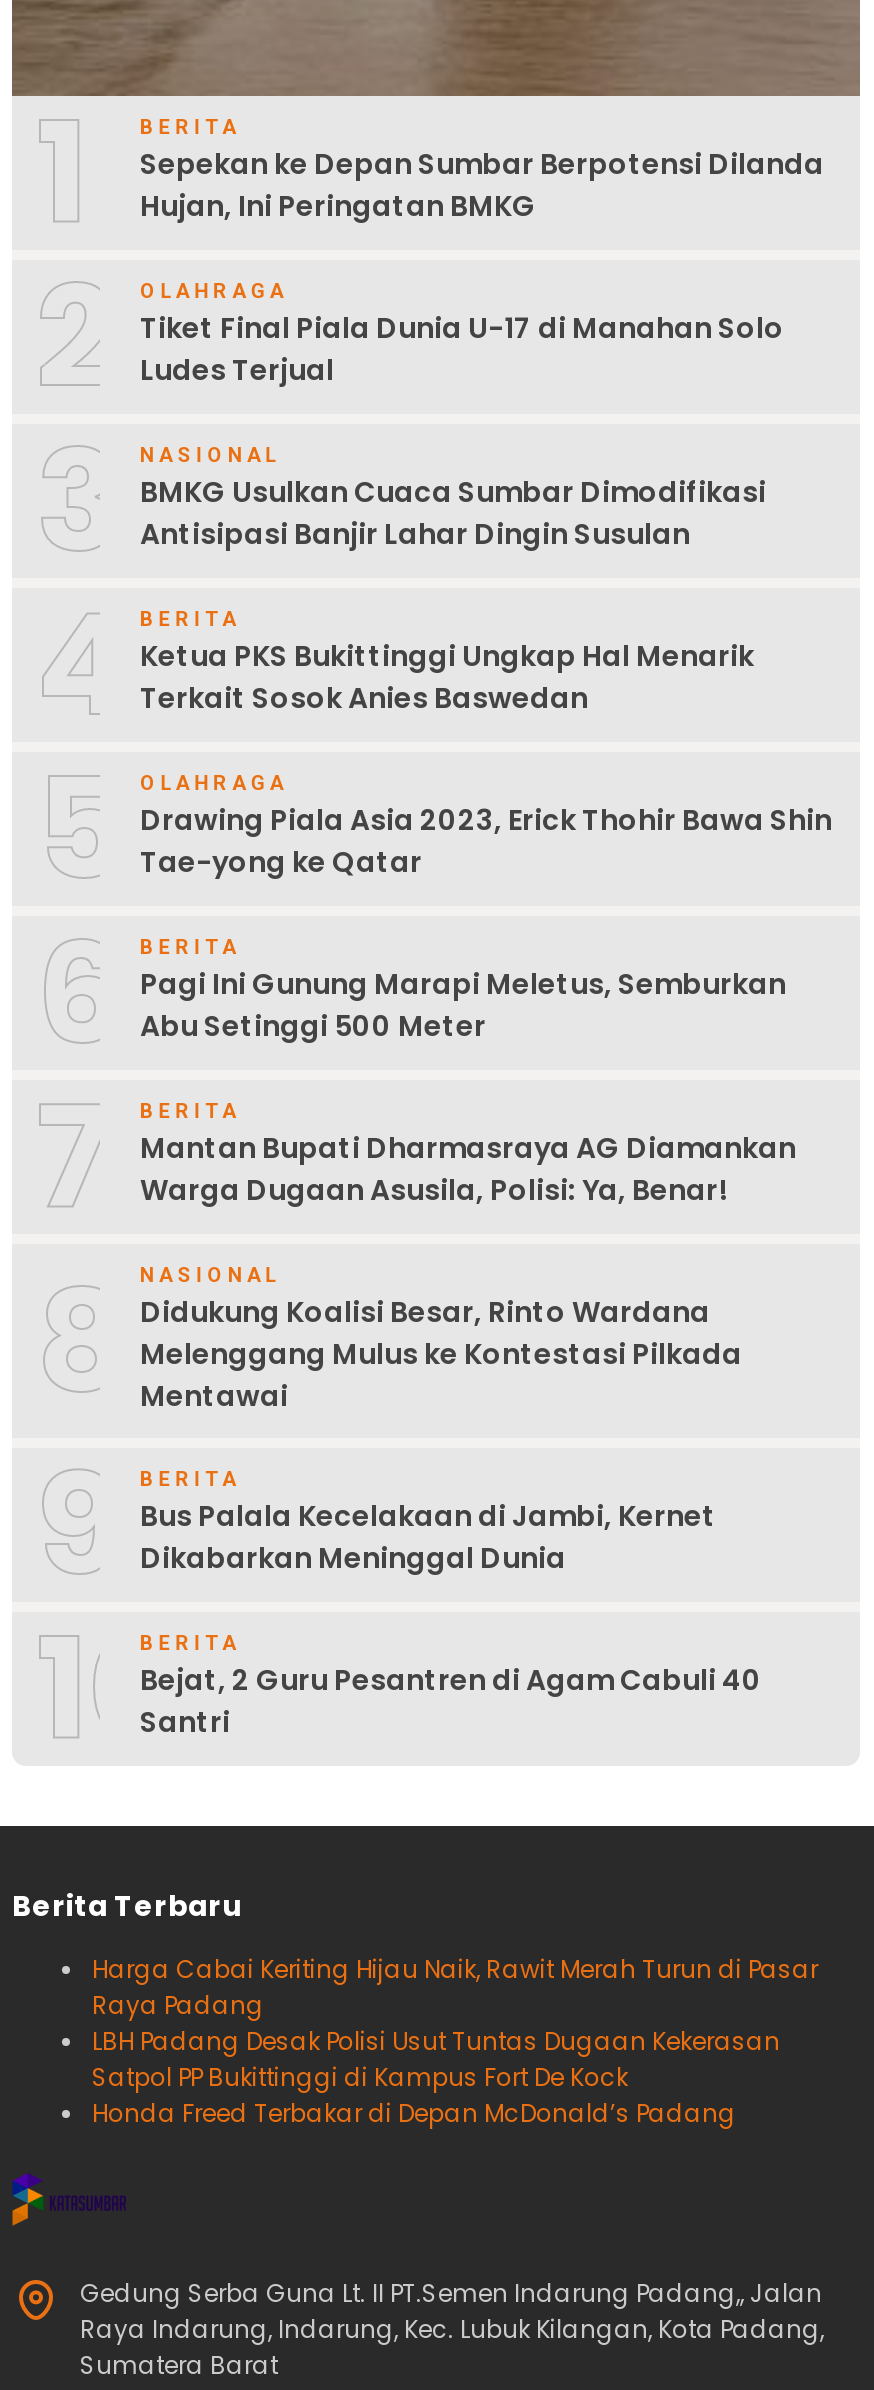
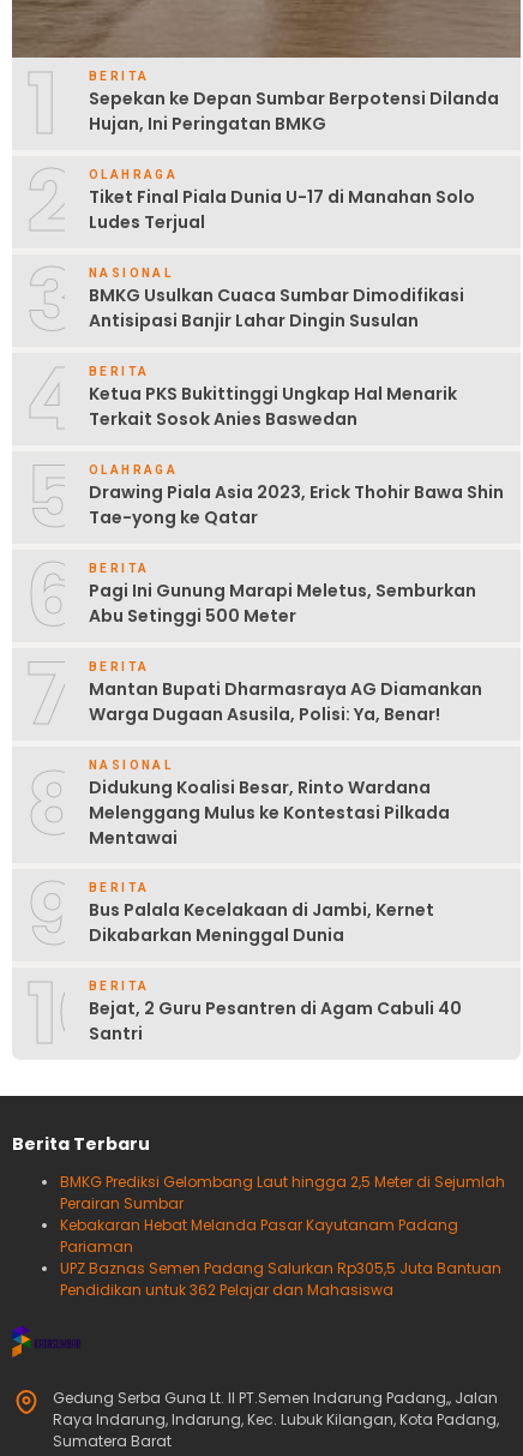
- Harga Cabai Keriting Hijau Naik, Rawit Merah Turun di Pasar
- Raya Padang
- LBH Padang Desak Polisi Usut Tuntas Dugaan Kekerasan
- Satpol PP Bukittinggi di Kampus Fort De Kock
- Honda Freed Terbakar di Depan McDonald’s Padang
+ BMKG Prediksi Gelombang Laut hingga 2,5 Meter di Sejumlah
+ Perairan Sumbar
+ Kebakaran Hebat Melanda Pasar Kayutanam Padang
+ Pariaman
+ UPZ Baznas Semen Padang Salurkan Rp305,5 Juta Bantuan
+ Pendidikan untuk 362 Pelajar dan Mahasiswa
